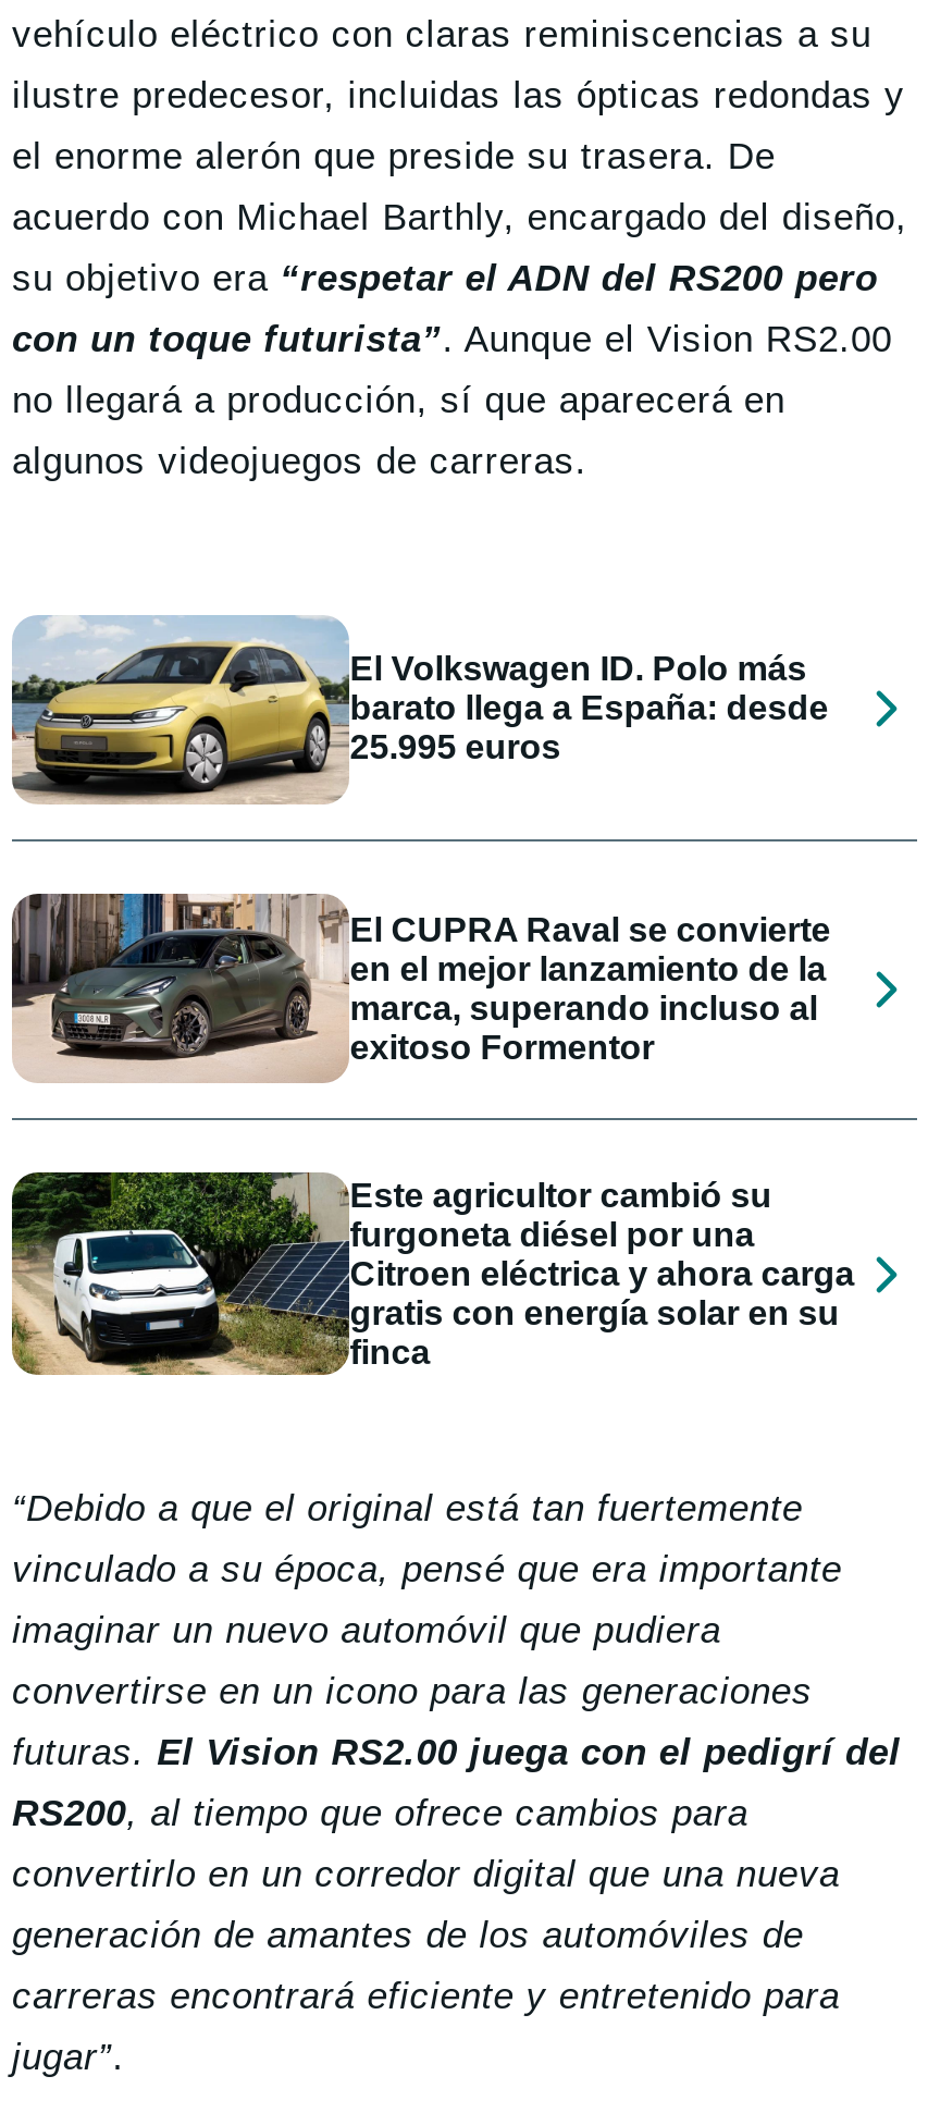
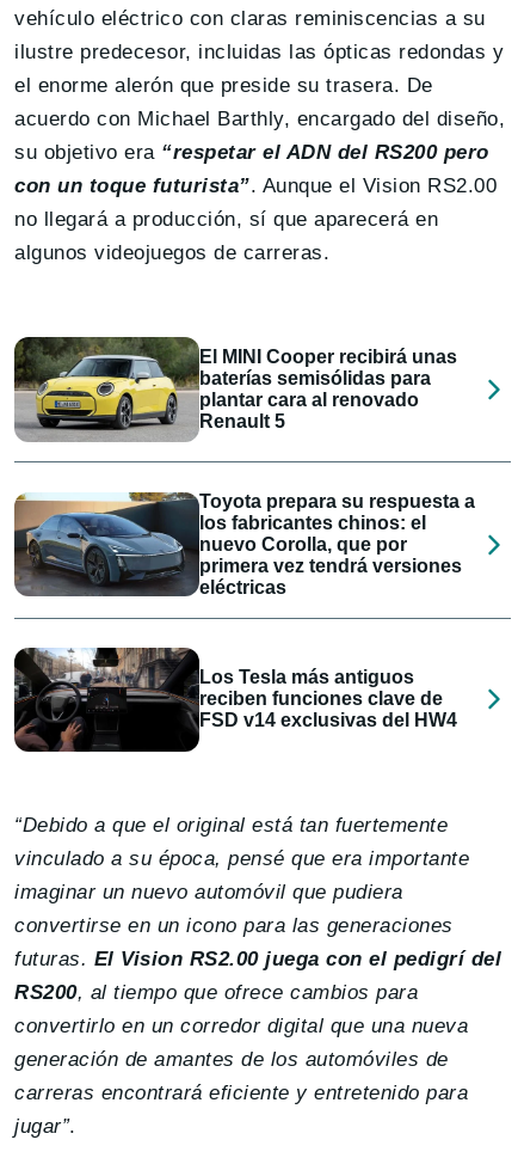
- [image]
- El Volkswagen ID. Polo más
- barato llega a España: desde
- 25.995 euros
+ [image]
+ El MINI Cooper recibirá unas
+ baterías semisólidas para
+ plantar cara al renovado
+ Renault 5

- [image]
- El CUPRA Raval se convierte
- en el mejor lanzamiento de la
- marca, superando incluso al
- exitoso Formentor
+ [image]
+ Toyota prepara su respuesta a
+ los fabricantes chinos: el
+ nuevo Corolla, que por
+ primera vez tendrá versiones
+ eléctricas

- [image]
- Este agricultor cambió su
- furgoneta diésel por una
- Citroen eléctrica y ahora carga
- gratis con energía solar en su
- finca
+ [image]
+ Los Tesla más antiguos
+ reciben funciones clave de
+ FSD v14 exclusivas del HW4
